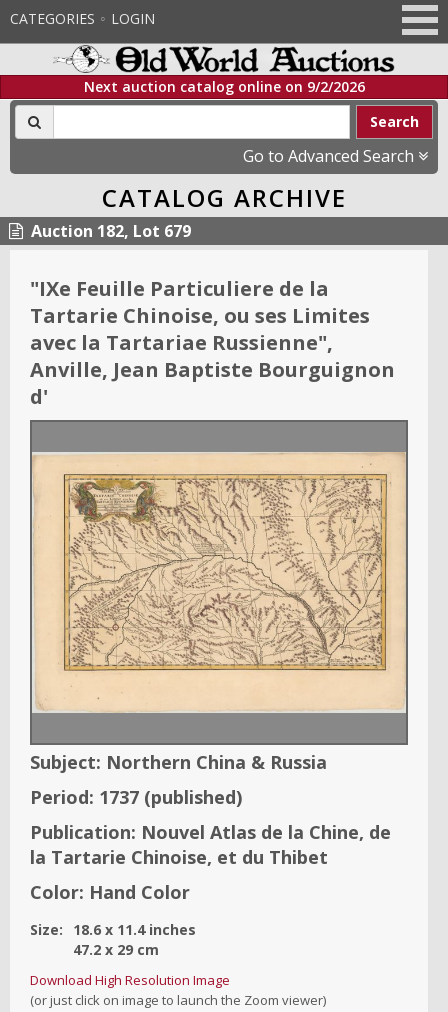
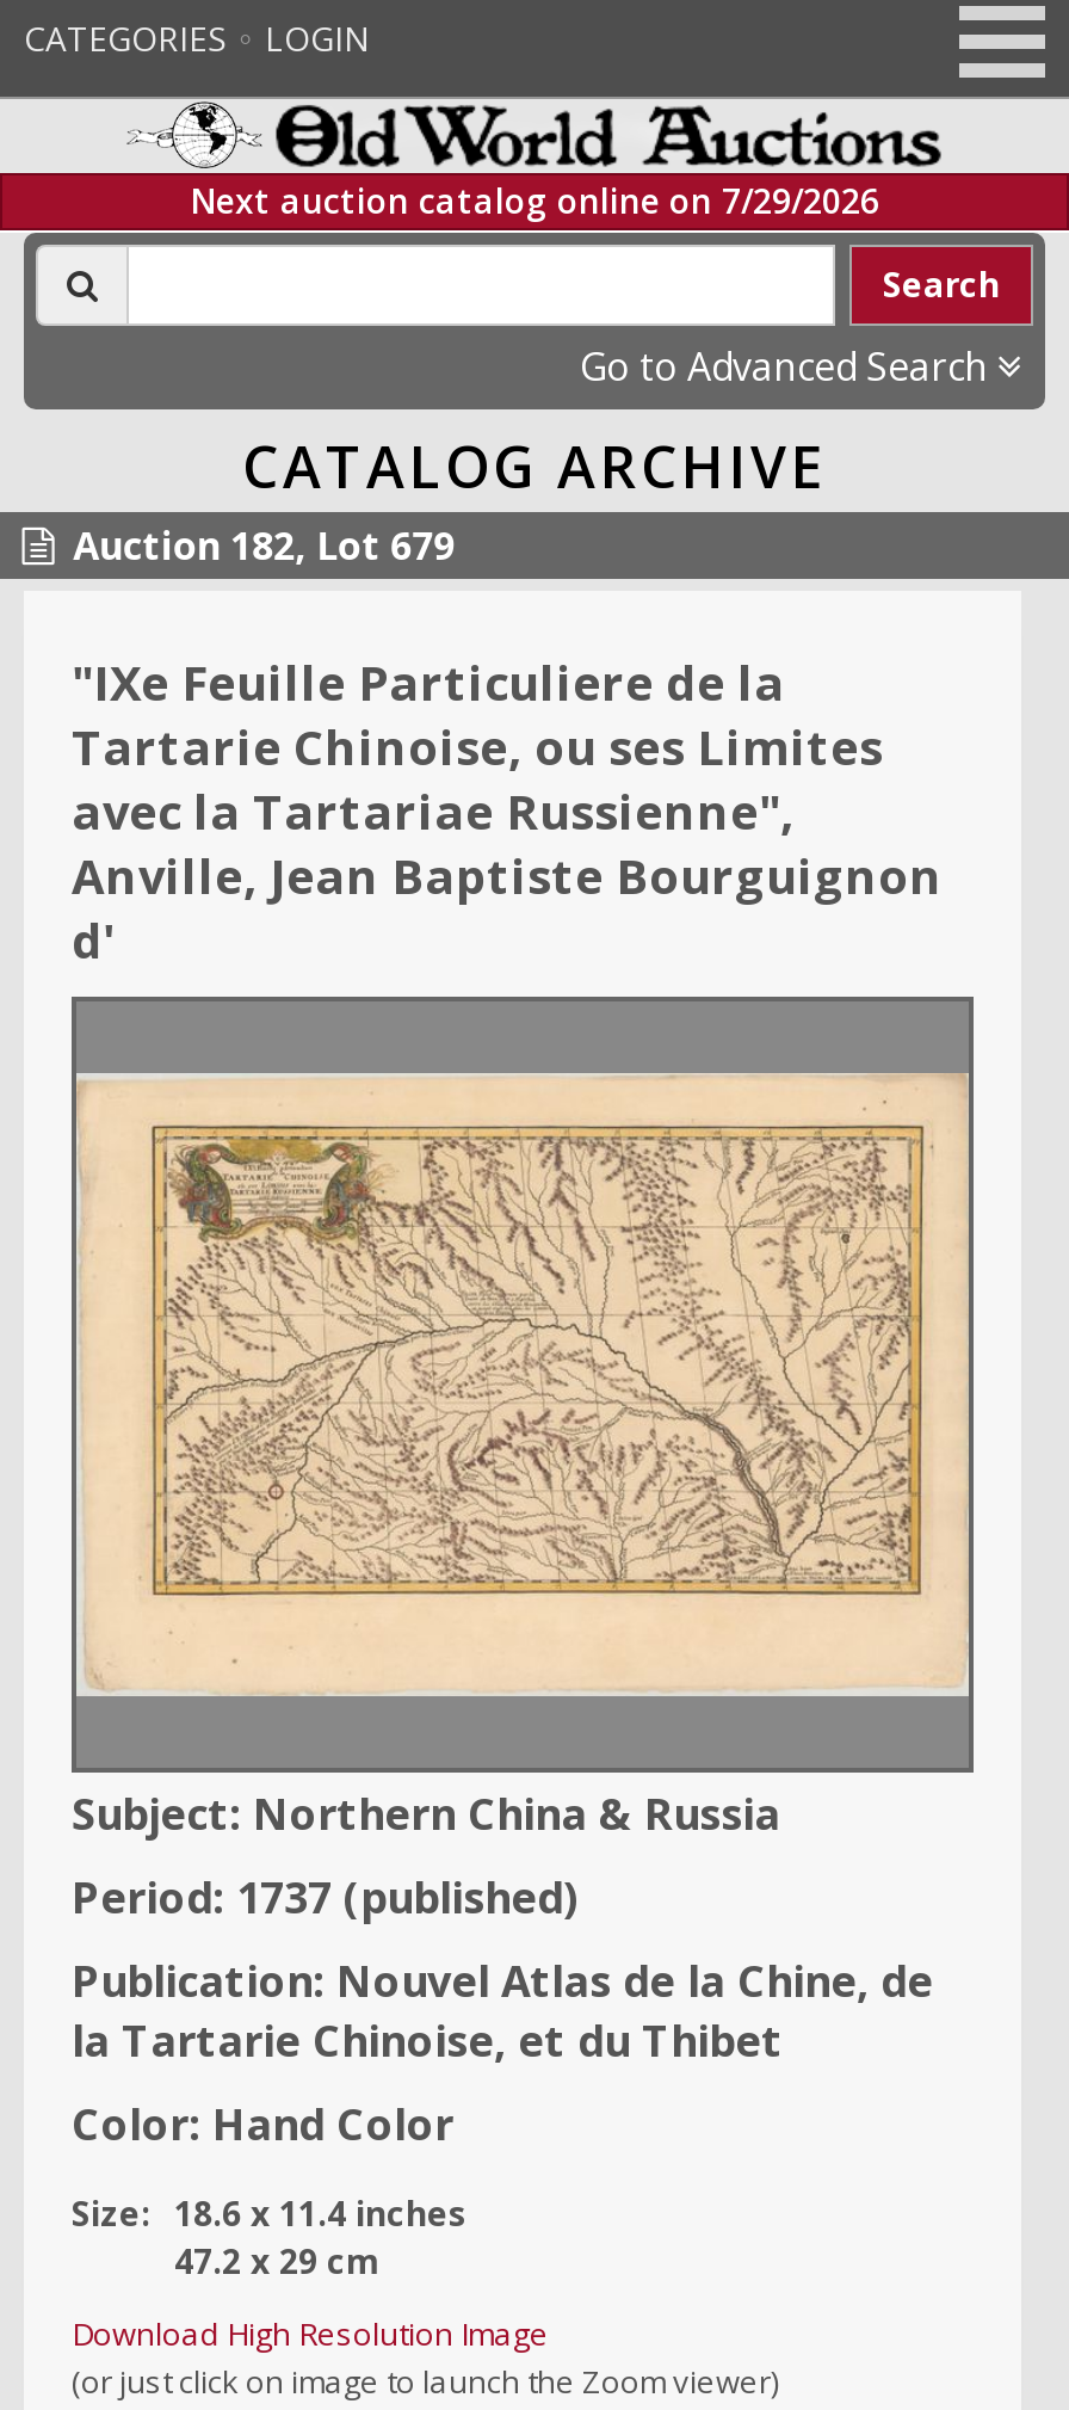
- Next auction catalog online on 9/2/2026
+ Next auction catalog online on 7/29/2026
